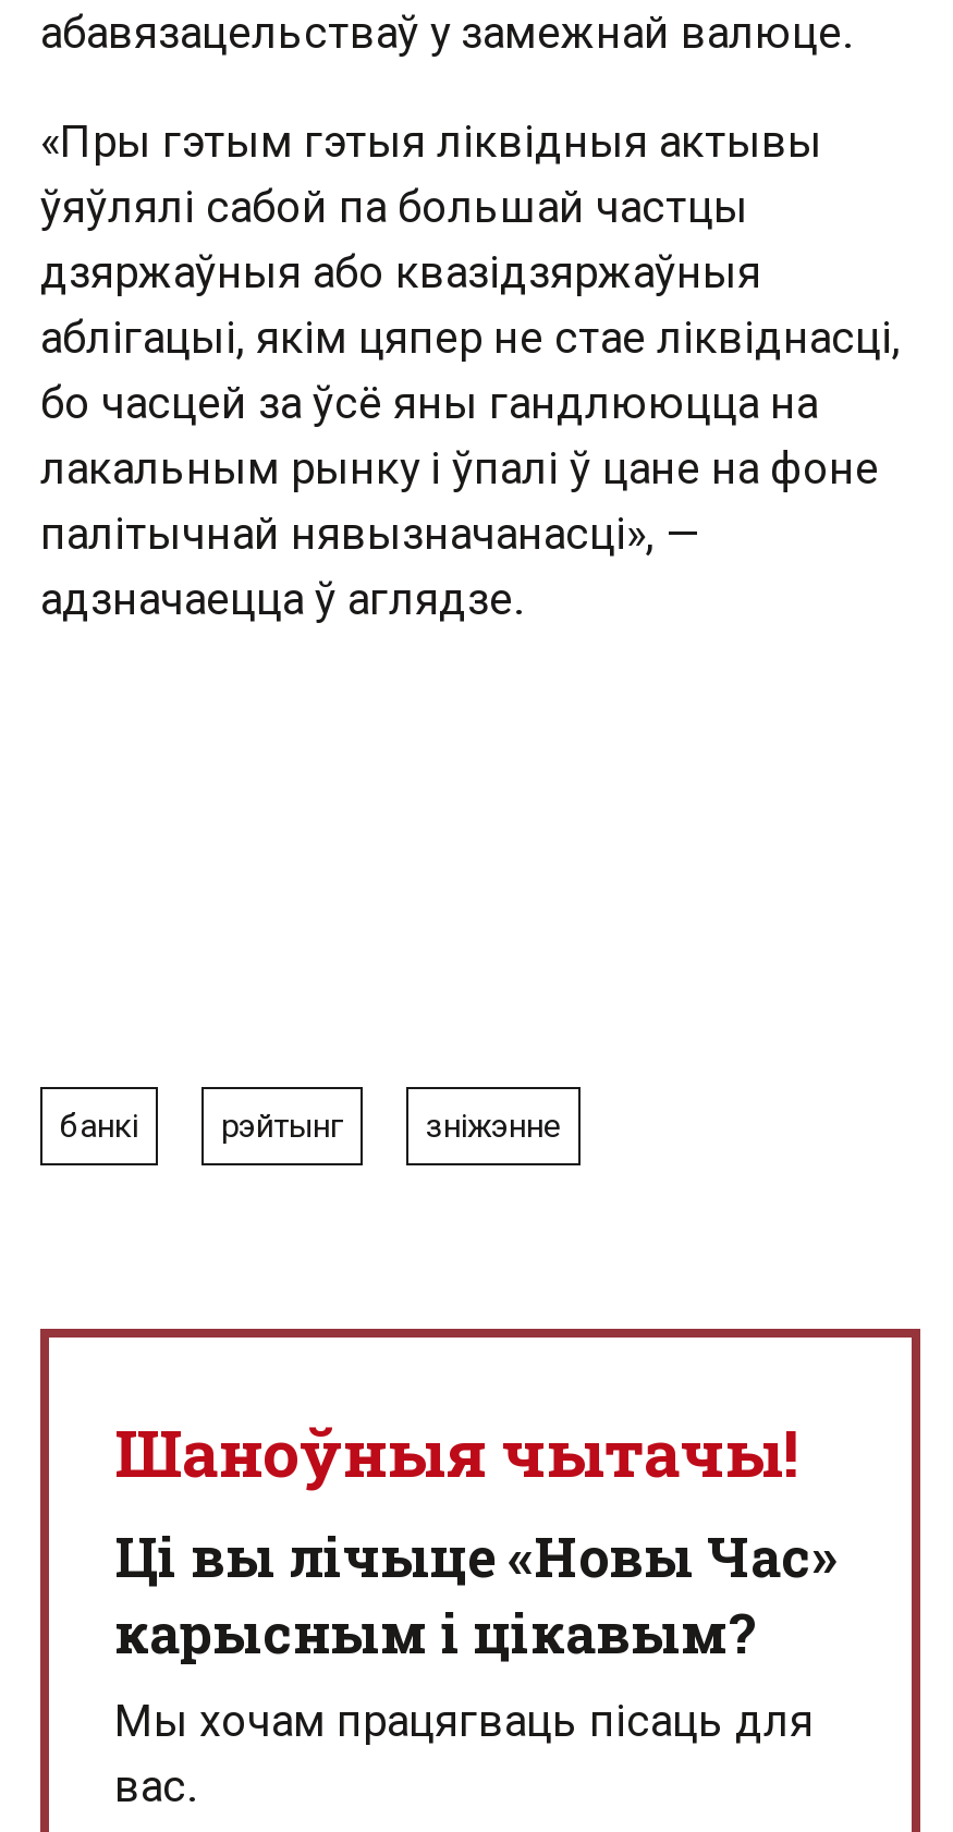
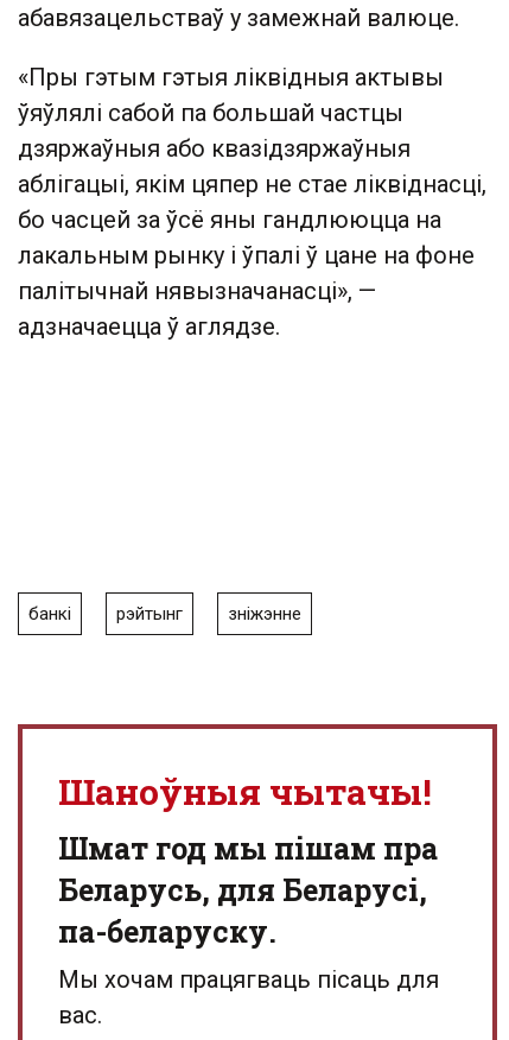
- Ці вы лічыце «Новы Час»
- карысным і цікавым?
+ Шмат год мы пішам пра
+ Беларусь, для Беларусі,
+ па-беларуску.
